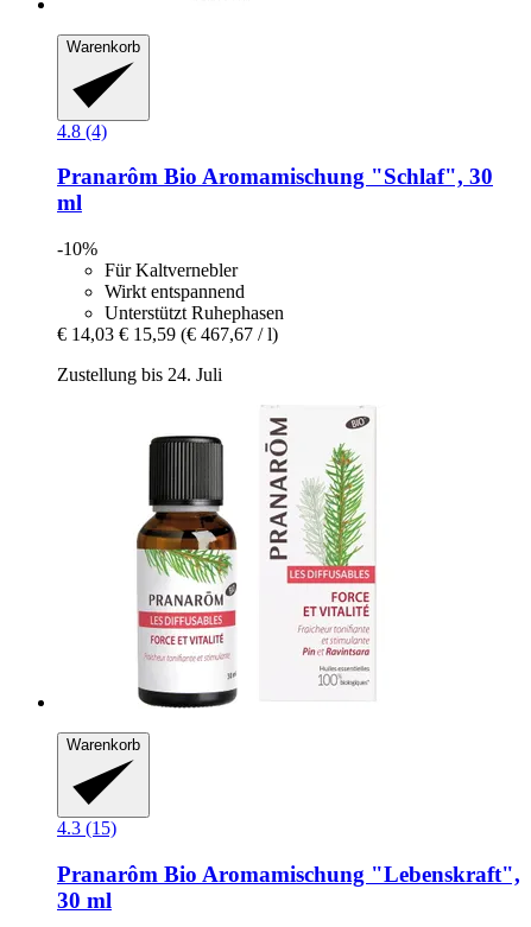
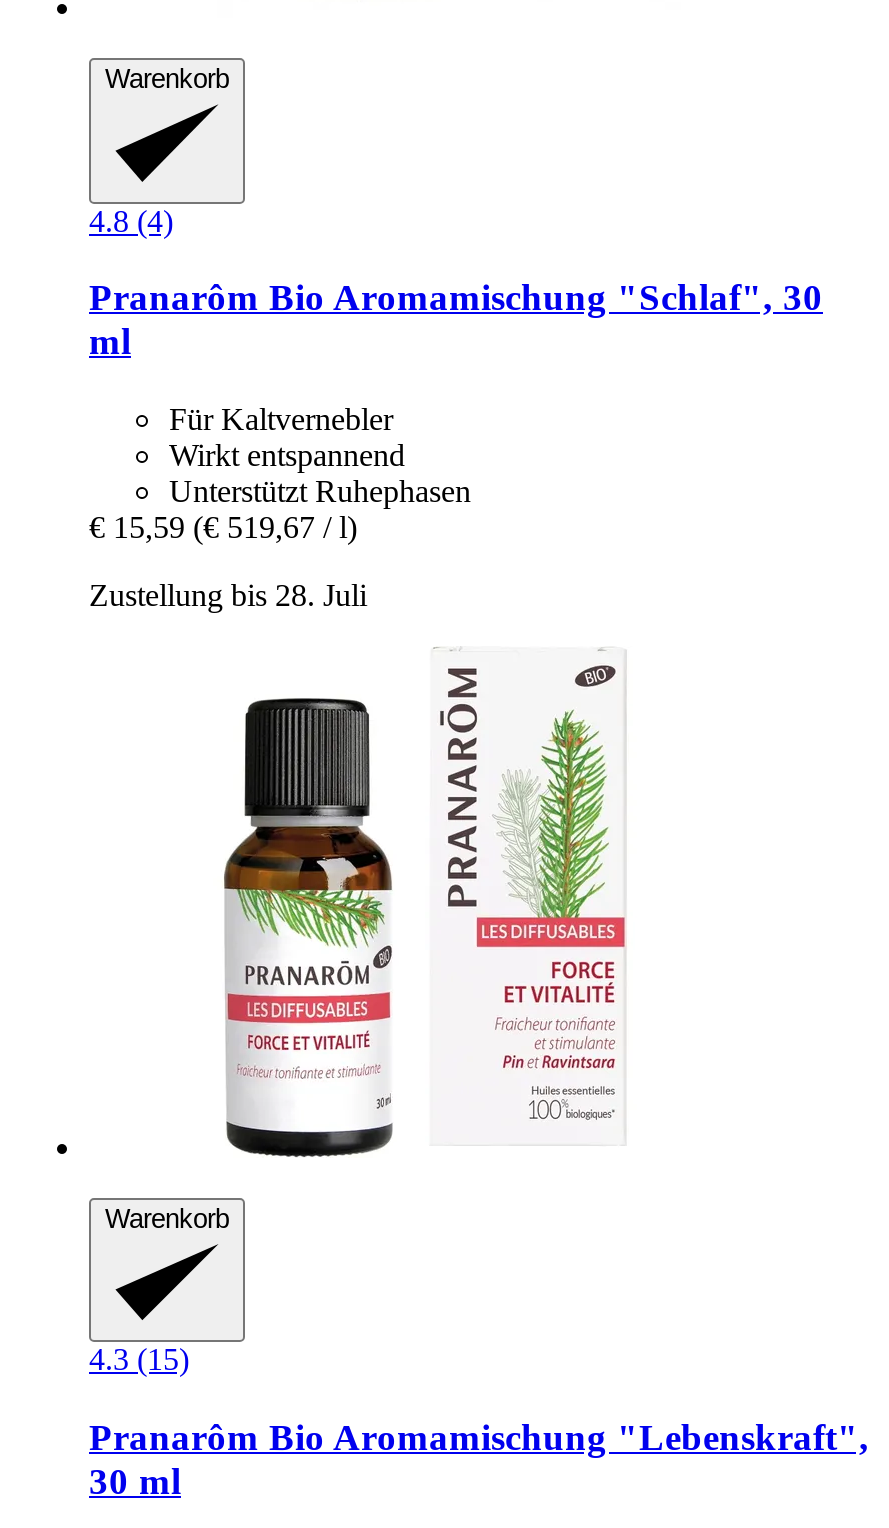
- -10%

- € 14,03 € 15,59 (€ 467,67 / l)
+ € 15,59 (€ 519,67 / l)

- Zustellung bis 24. Juli
+ Zustellung bis 28. Juli
